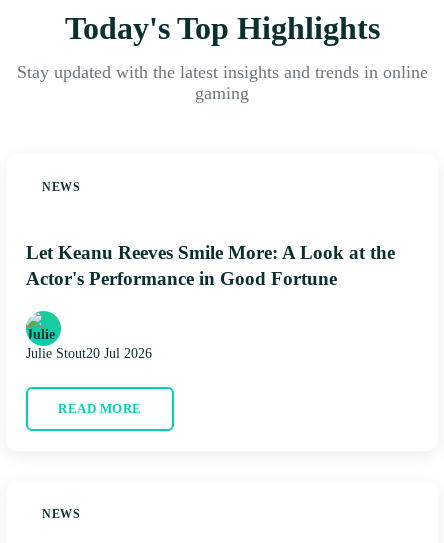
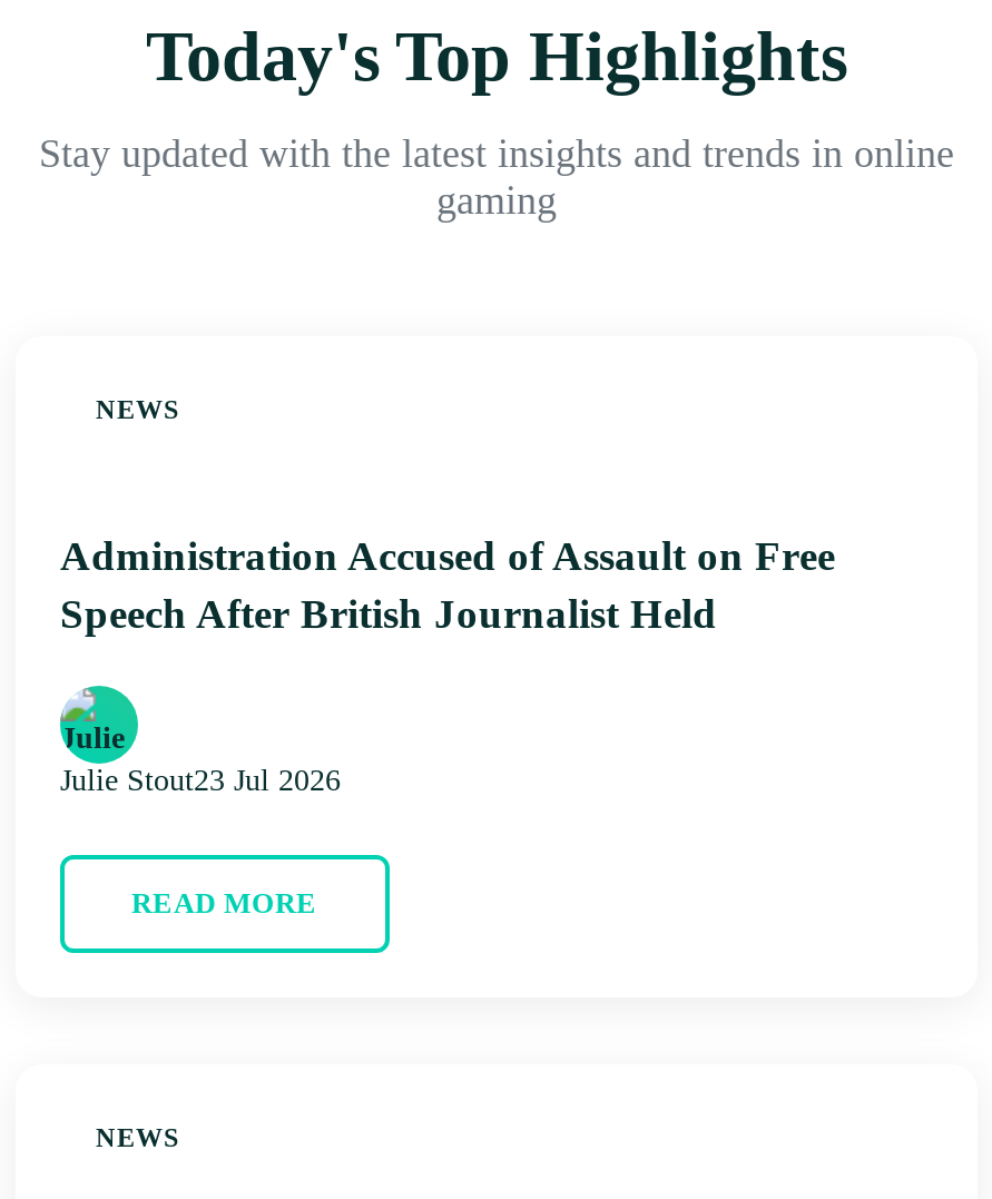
- Let Keanu Reeves Smile More: A Look at the
- Actor's Performance in Good Fortune
+ Administration Accused of Assault on Free
+ Speech After British Journalist Held

- Julie Stout20 Jul 2026
+ Julie Stout23 Jul 2026
